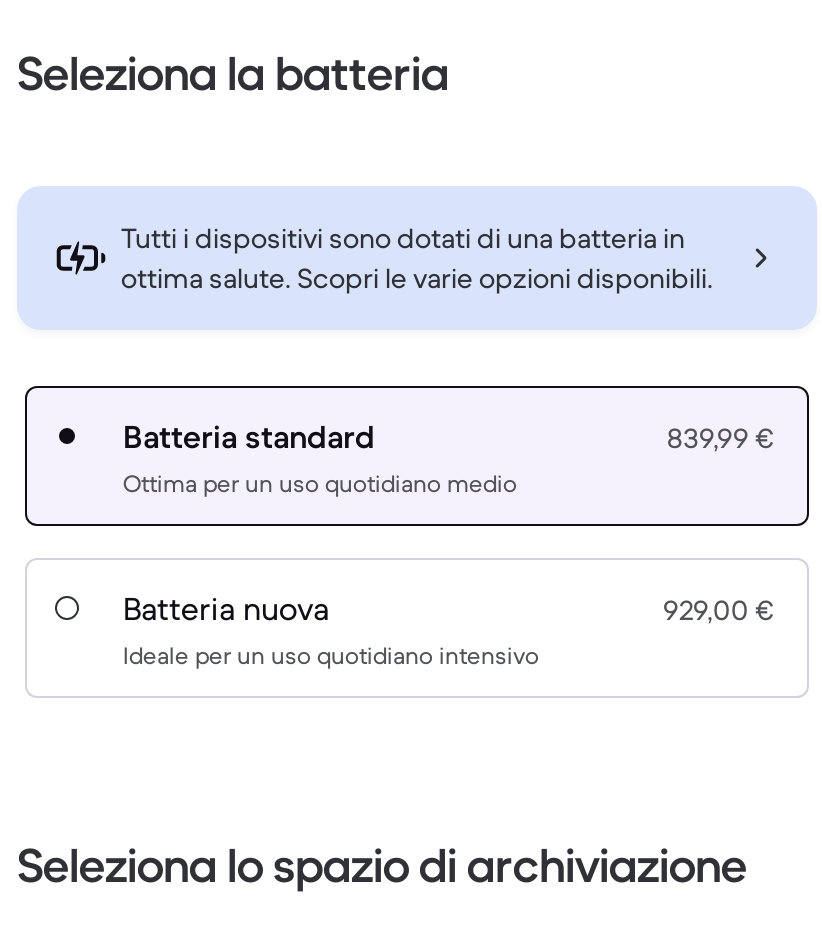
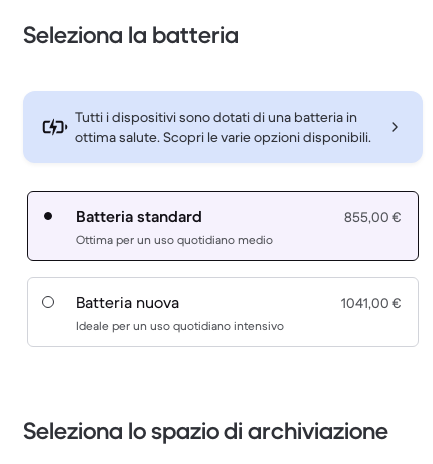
- 839,99 €
+ 855,00 €

- 929,00 €
+ 1041,00 €
